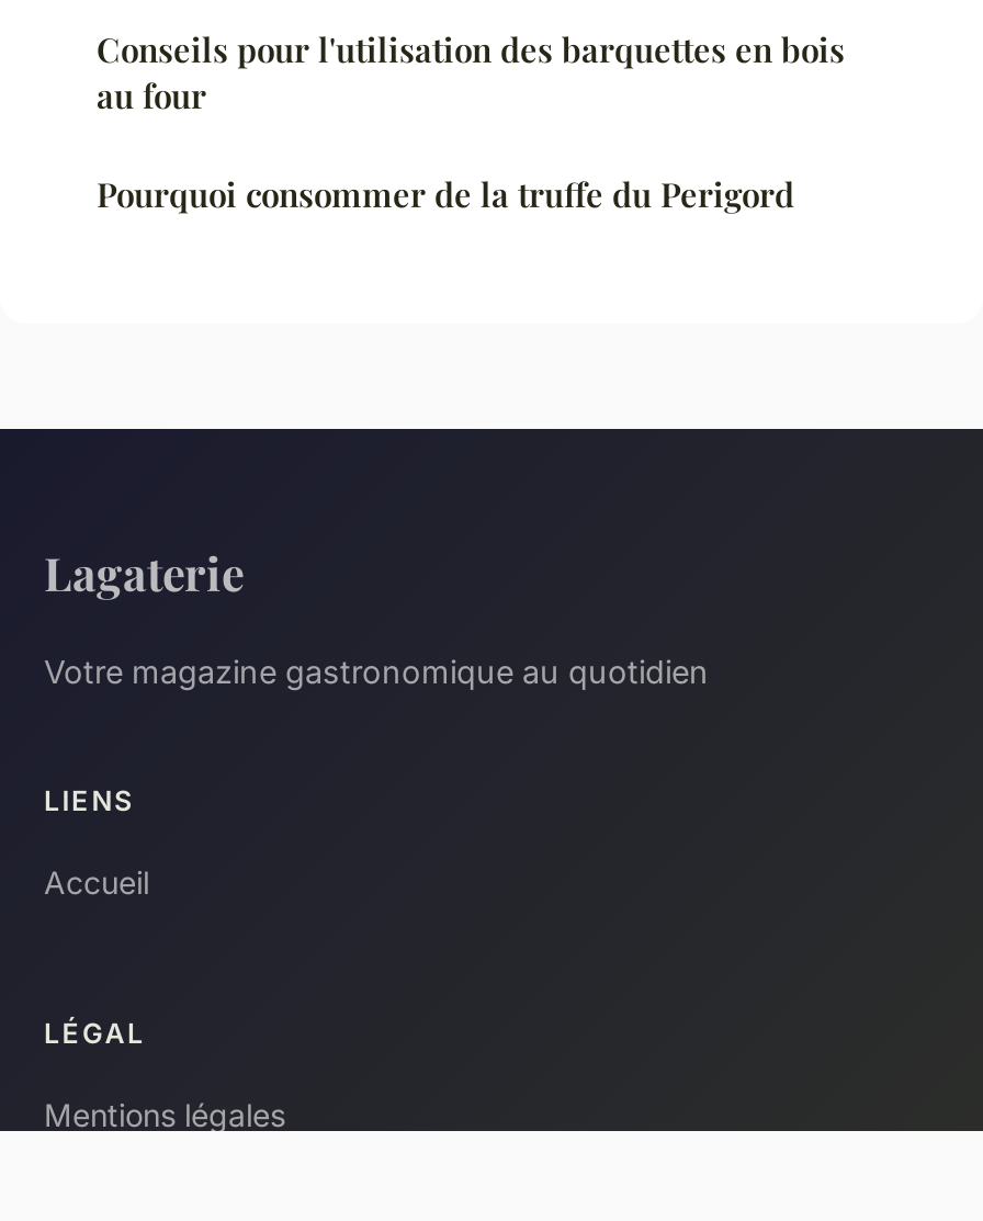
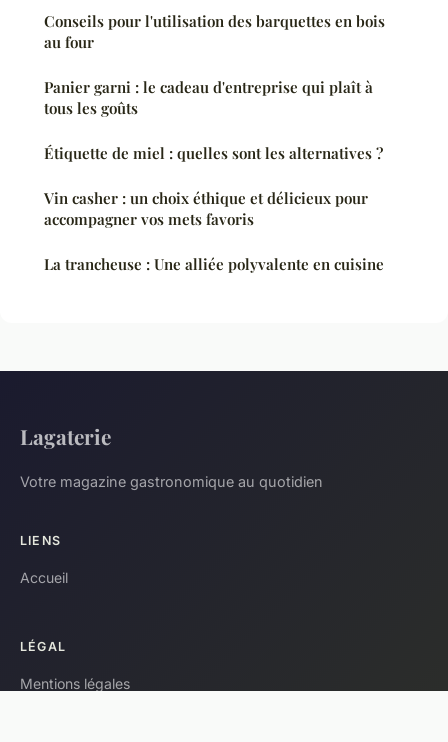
- Pourquoi consommer de la truffe du Perigord
+ Panier garni : le cadeau d'entreprise qui plaît à
+ tous les goûts
+ Étiquette de miel : quelles sont les alternatives ?
+ Vin casher : un choix éthique et délicieux pour
+ accompagner vos mets favoris
+ La trancheuse : Une alliée polyvalente en cuisine
